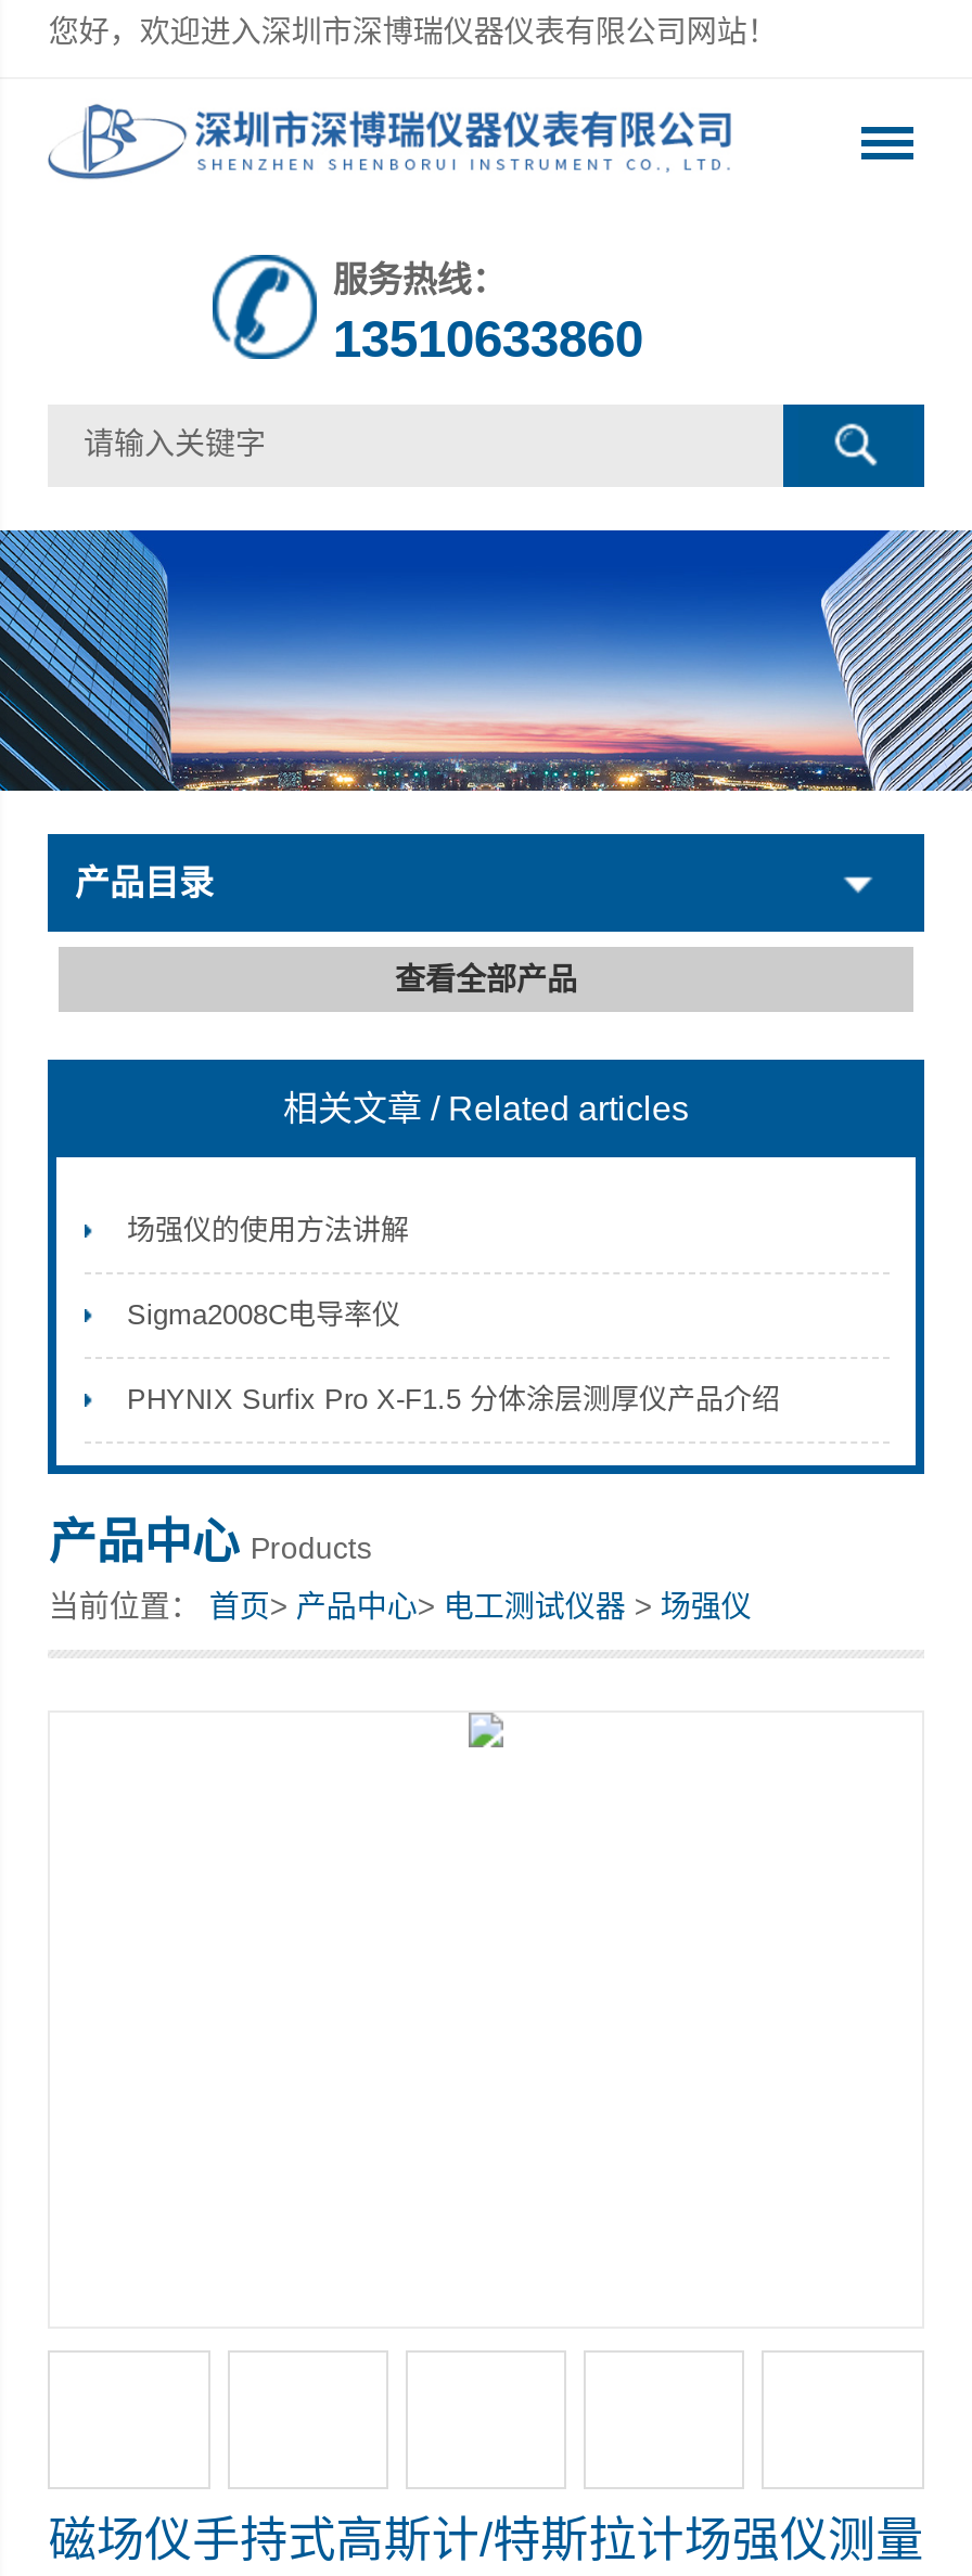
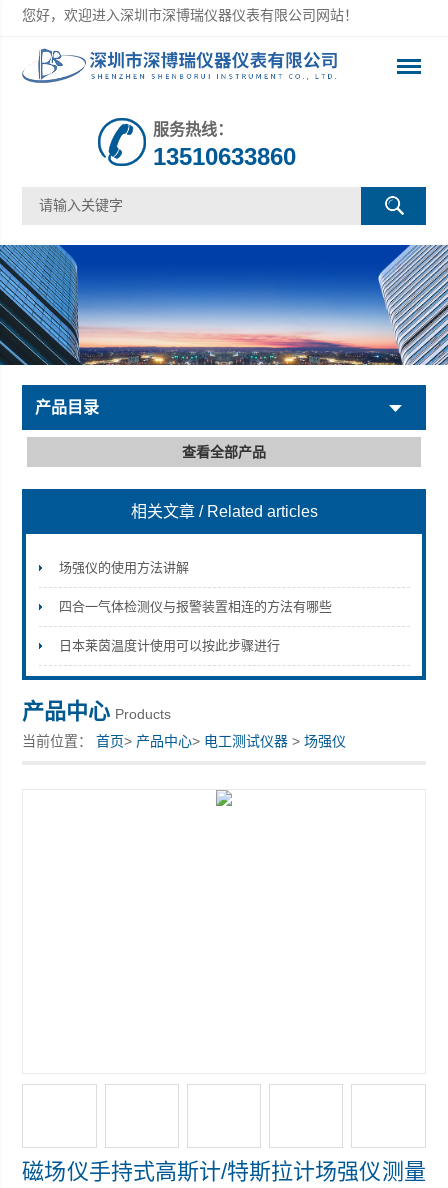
- Sigma2008C电导率仪
+ 四合一气体检测仪与报警装置相连的方法有哪些

- PHYNIX Surfix Pro X-F1.5 分体涂层测厚仪产品介绍
+ 日本莱茵温度计使用可以按此步骤进行
